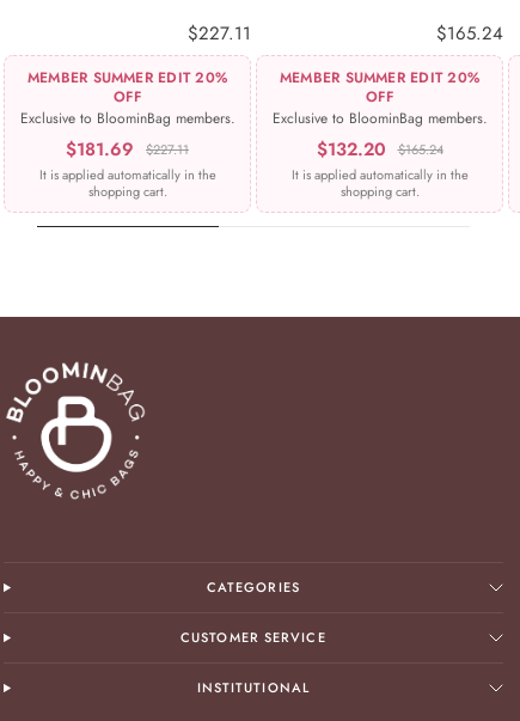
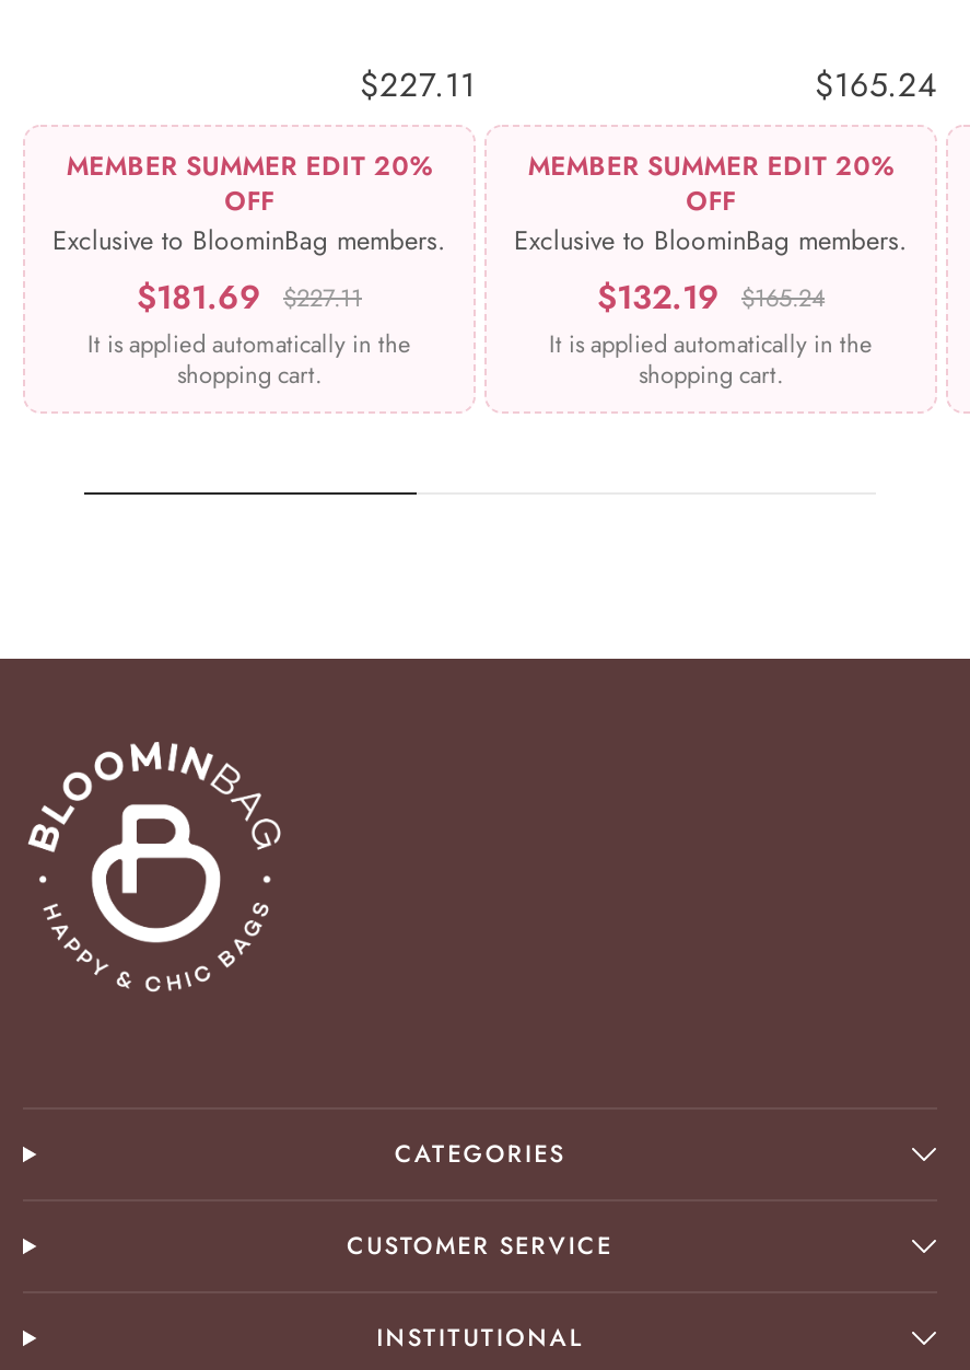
- $132.20 $165.24
+ $132.19 $165.24
